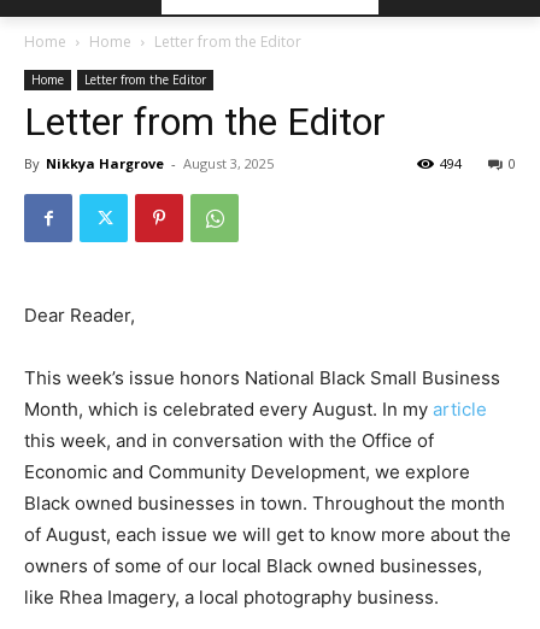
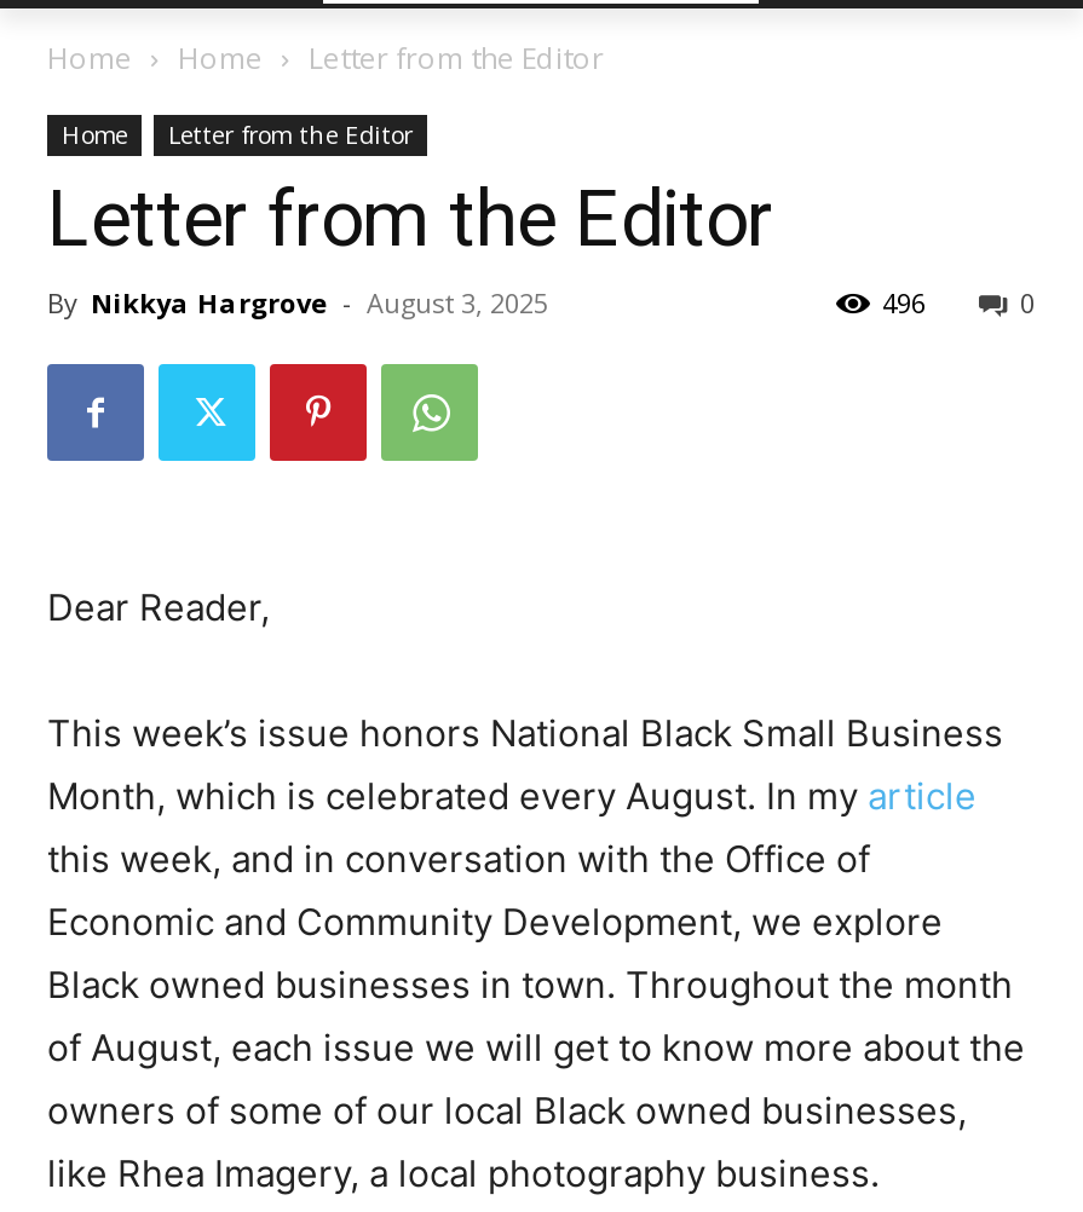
- 494
+ 496
